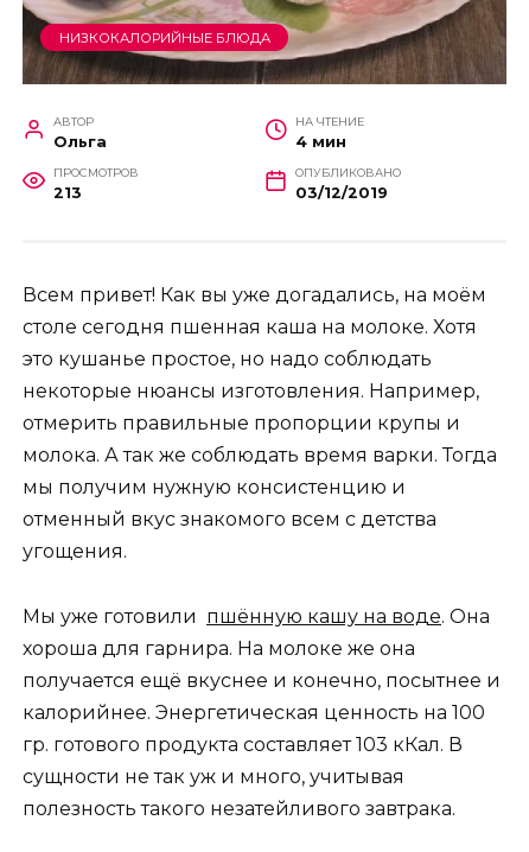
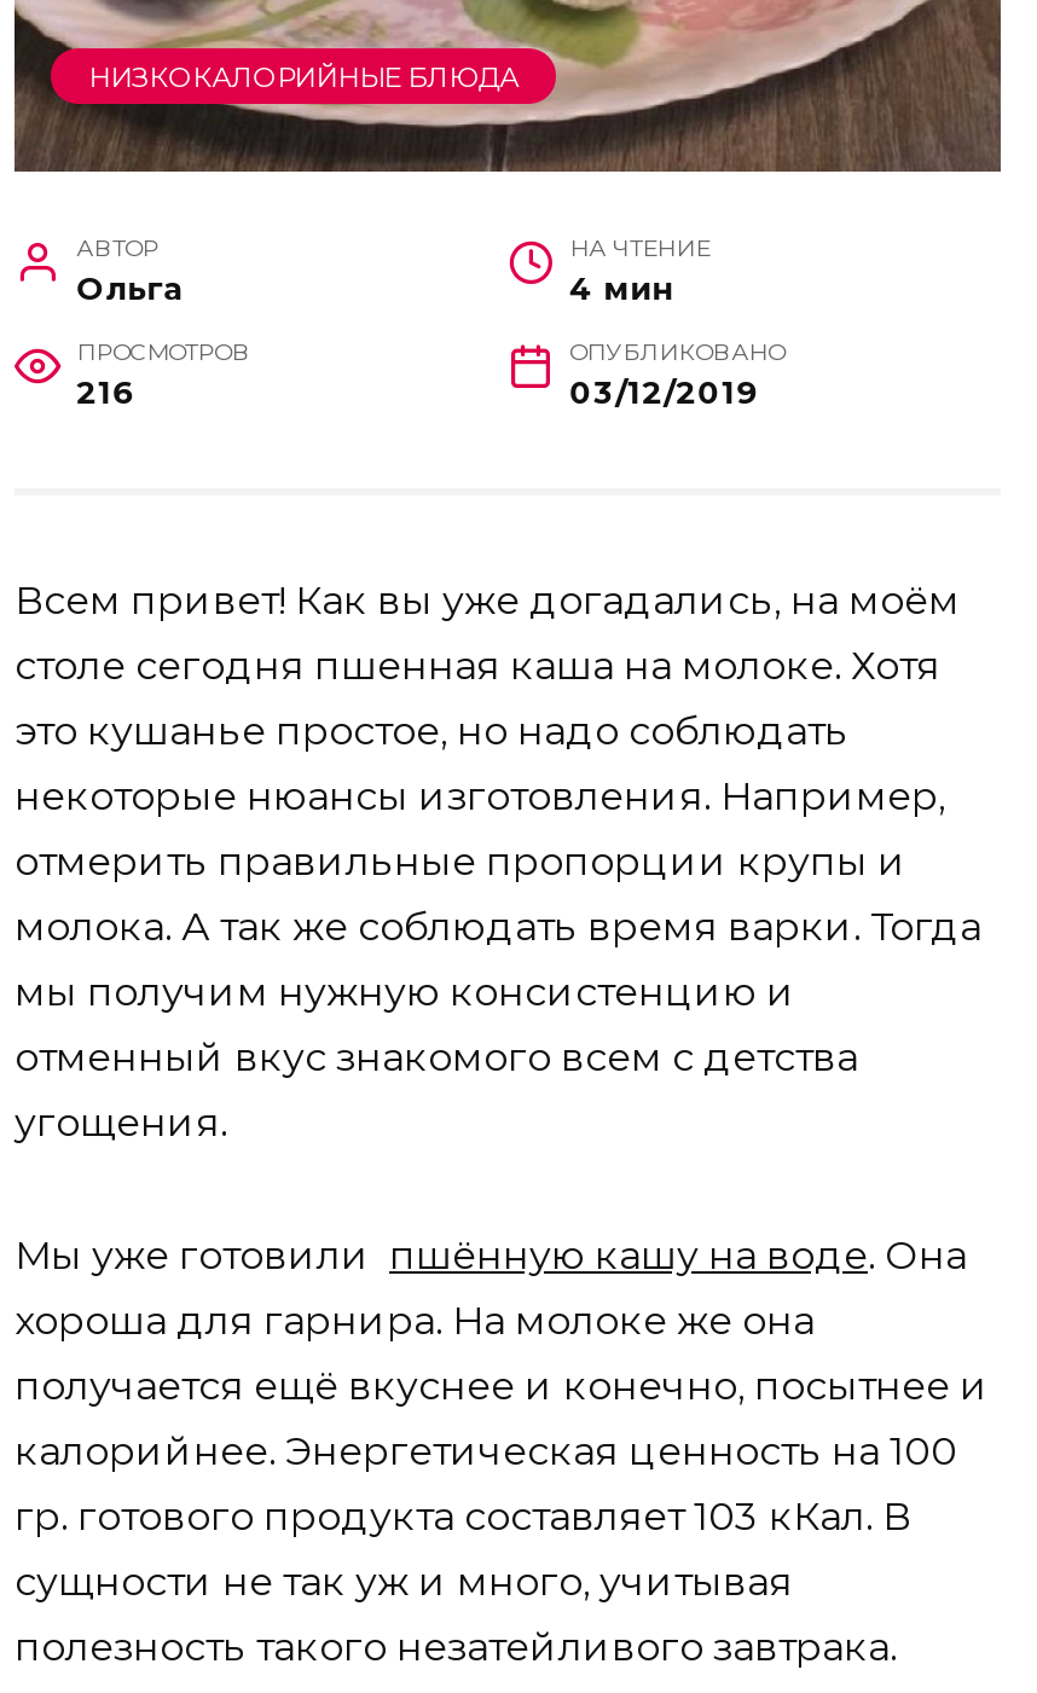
- 213
+ 216
